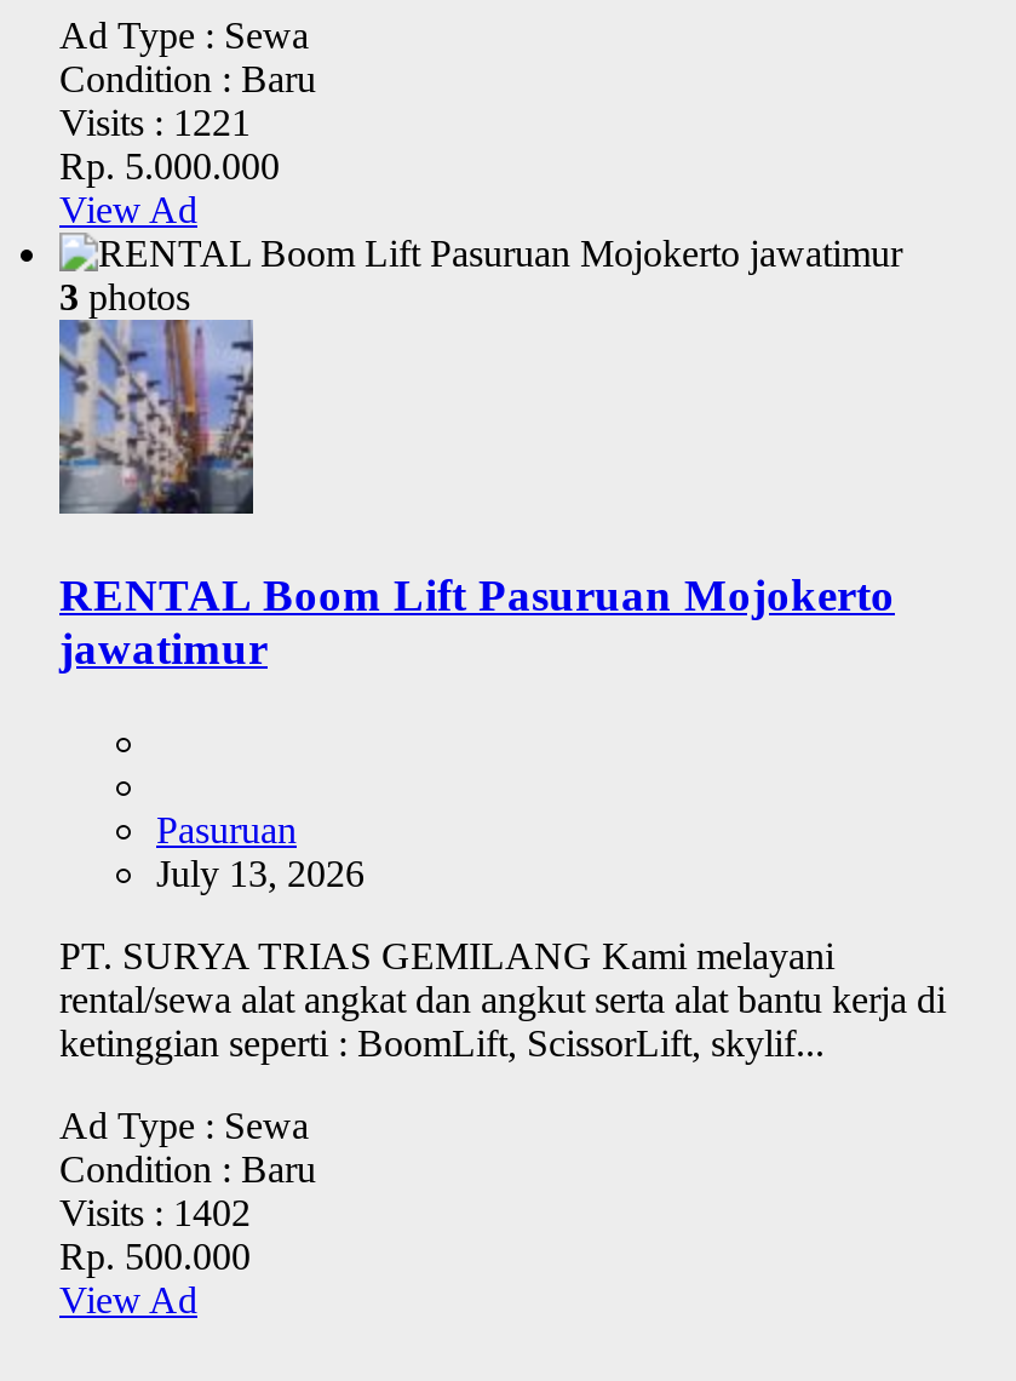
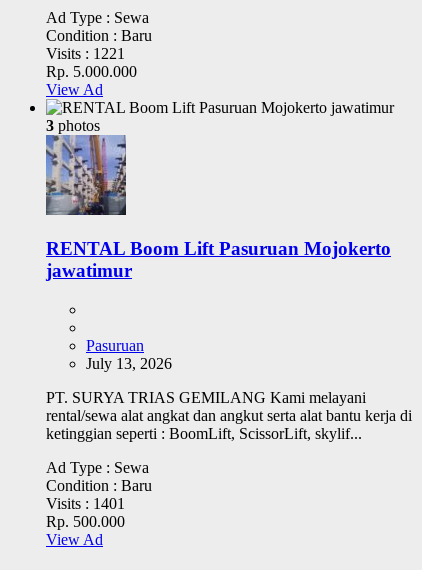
- Visits : 1402
+ Visits : 1401
